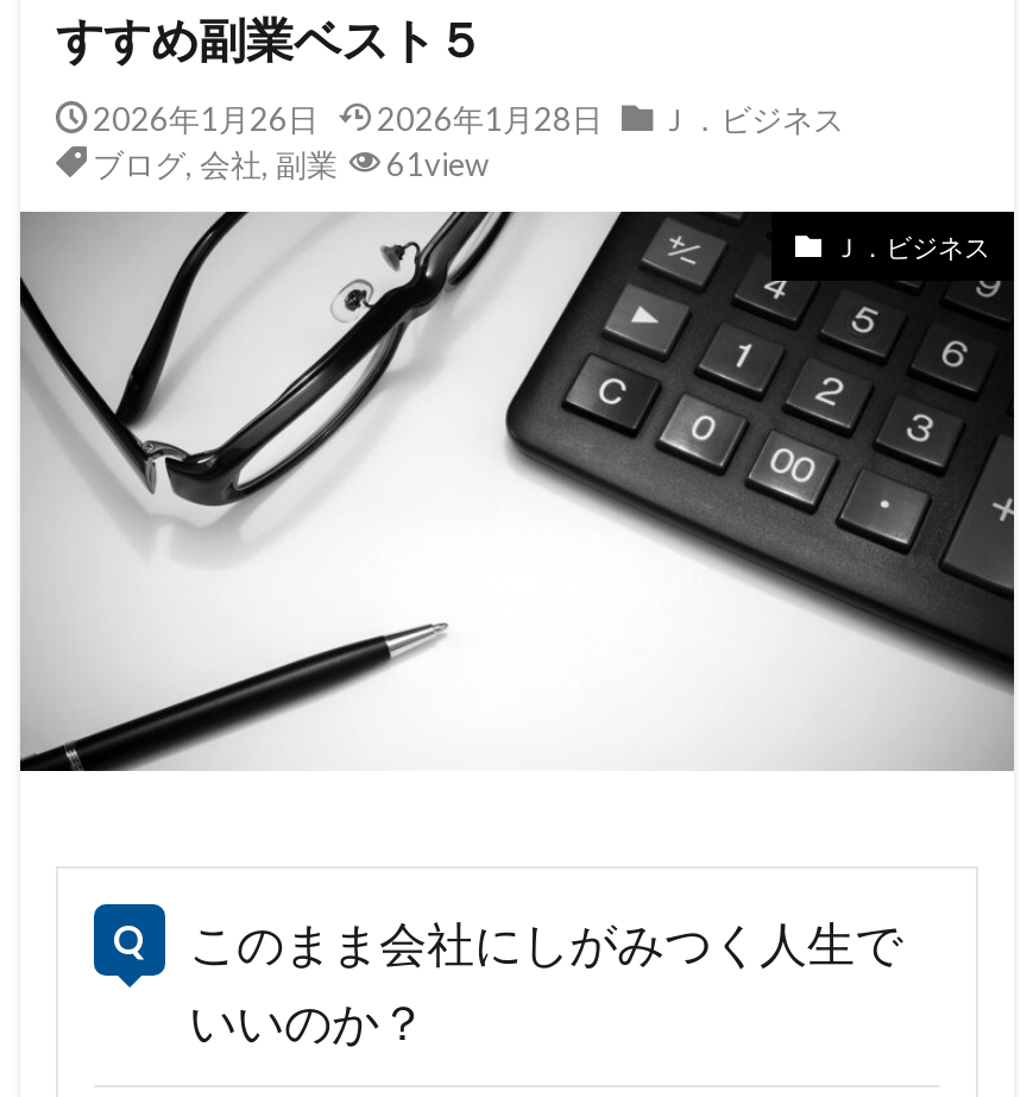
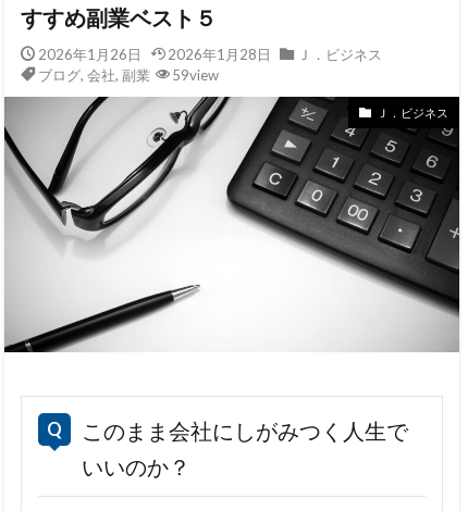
- ブログ,会社,副業 61view
+ ブログ,会社,副業 59view
